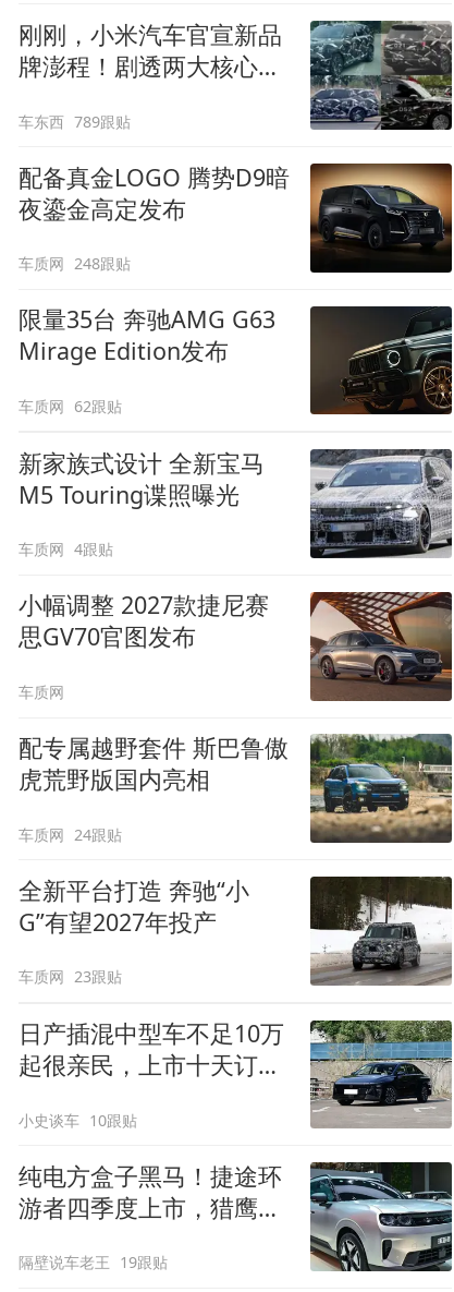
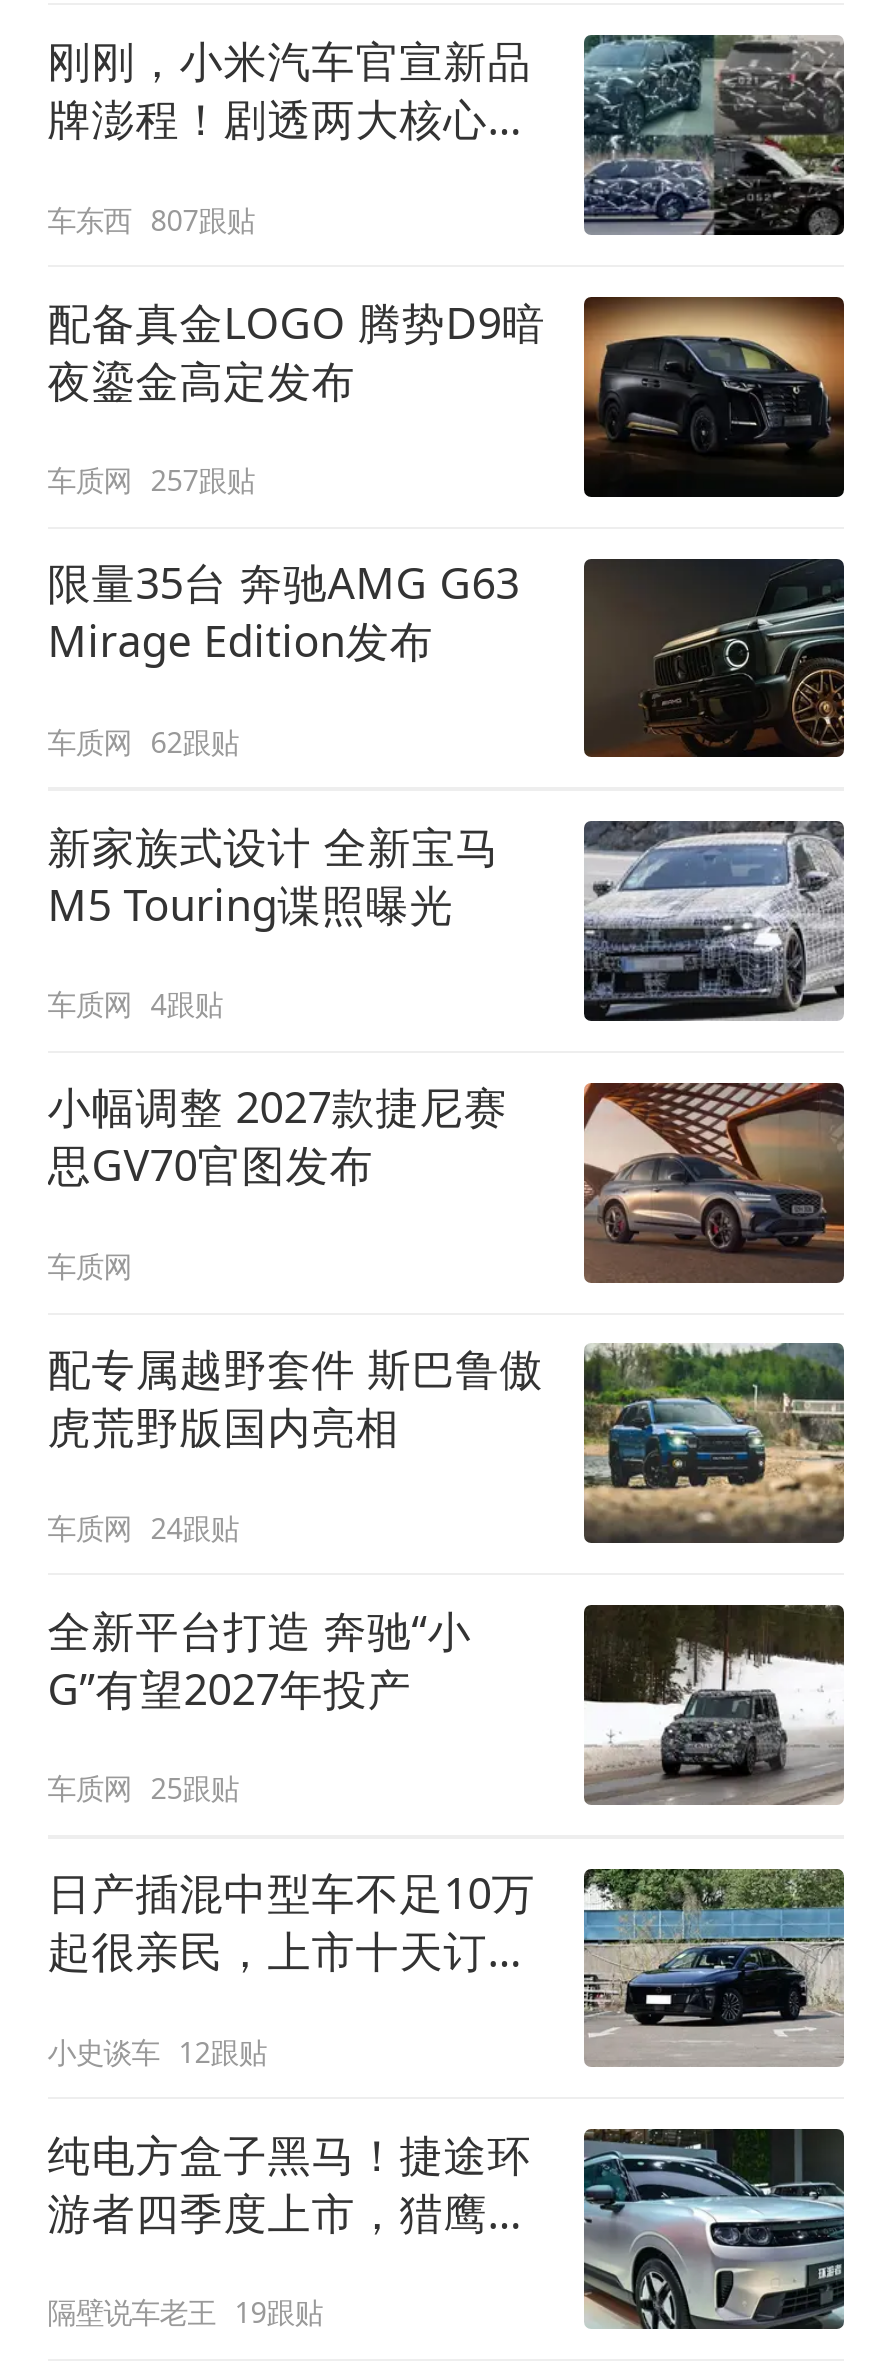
- 车东西 789跟贴
+ 车东西 807跟贴

- 车质网 248跟贴
+ 车质网 257跟贴

- 车质网 23跟贴
+ 车质网 25跟贴

- 小史谈车 10跟贴
+ 小史谈车 12跟贴
